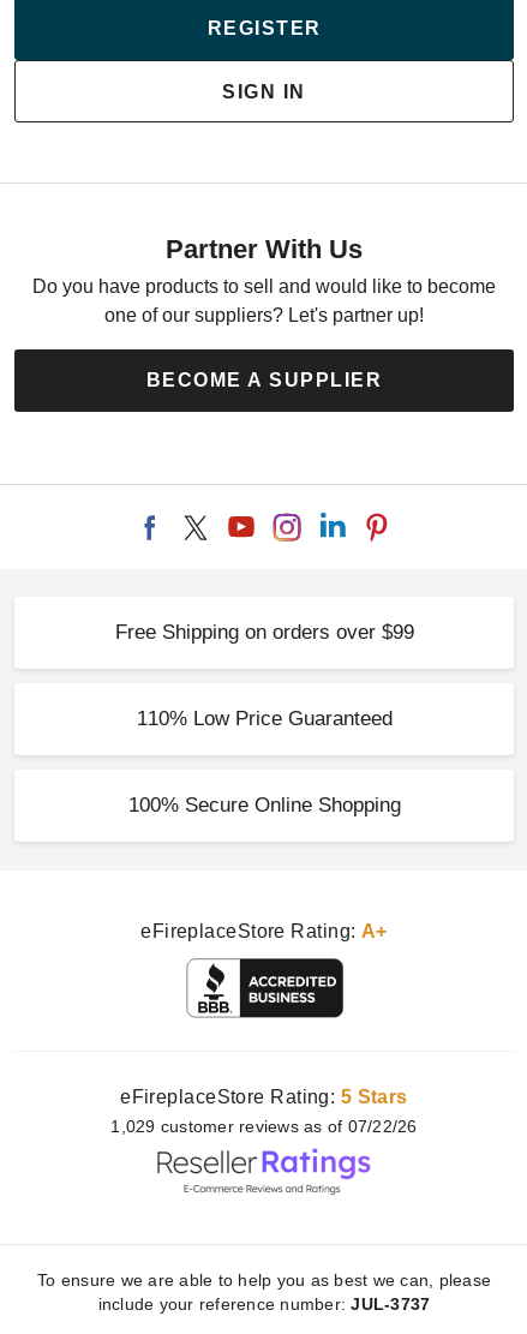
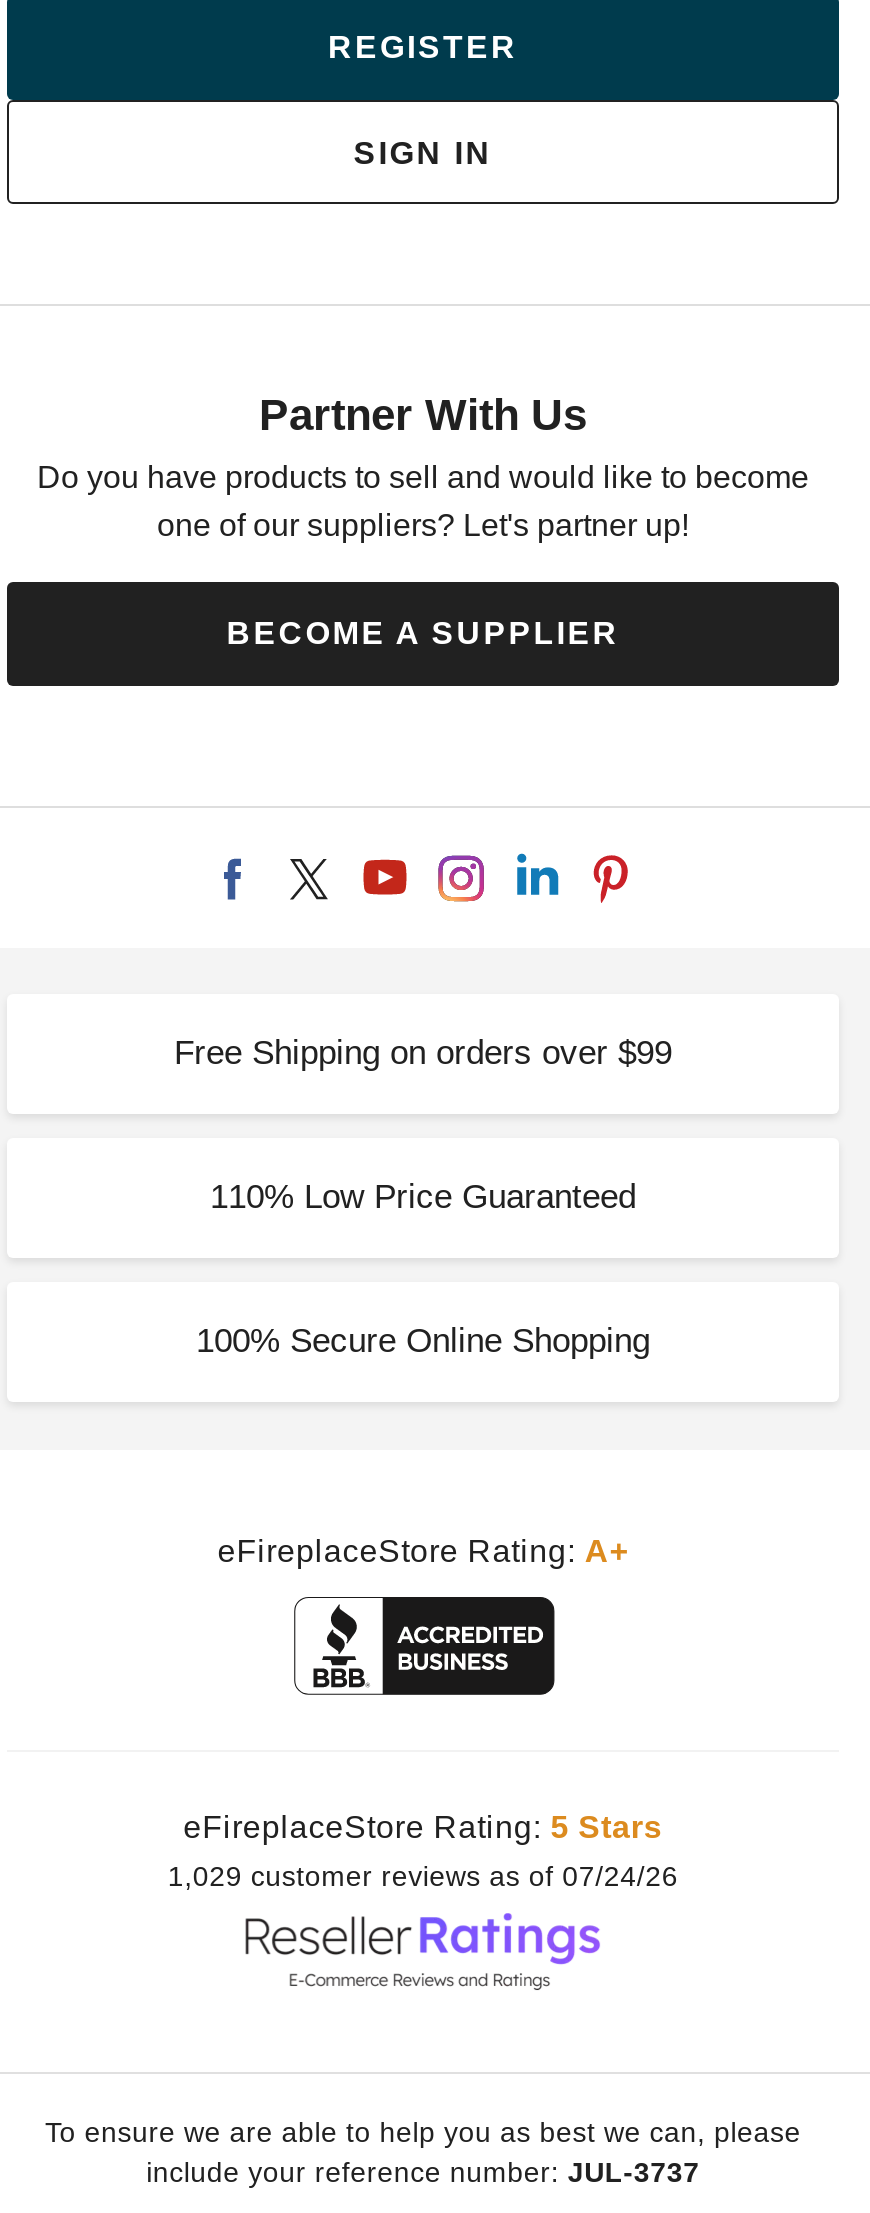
- 1,029 customer reviews as of 07/22/26
+ 1,029 customer reviews as of 07/24/26
